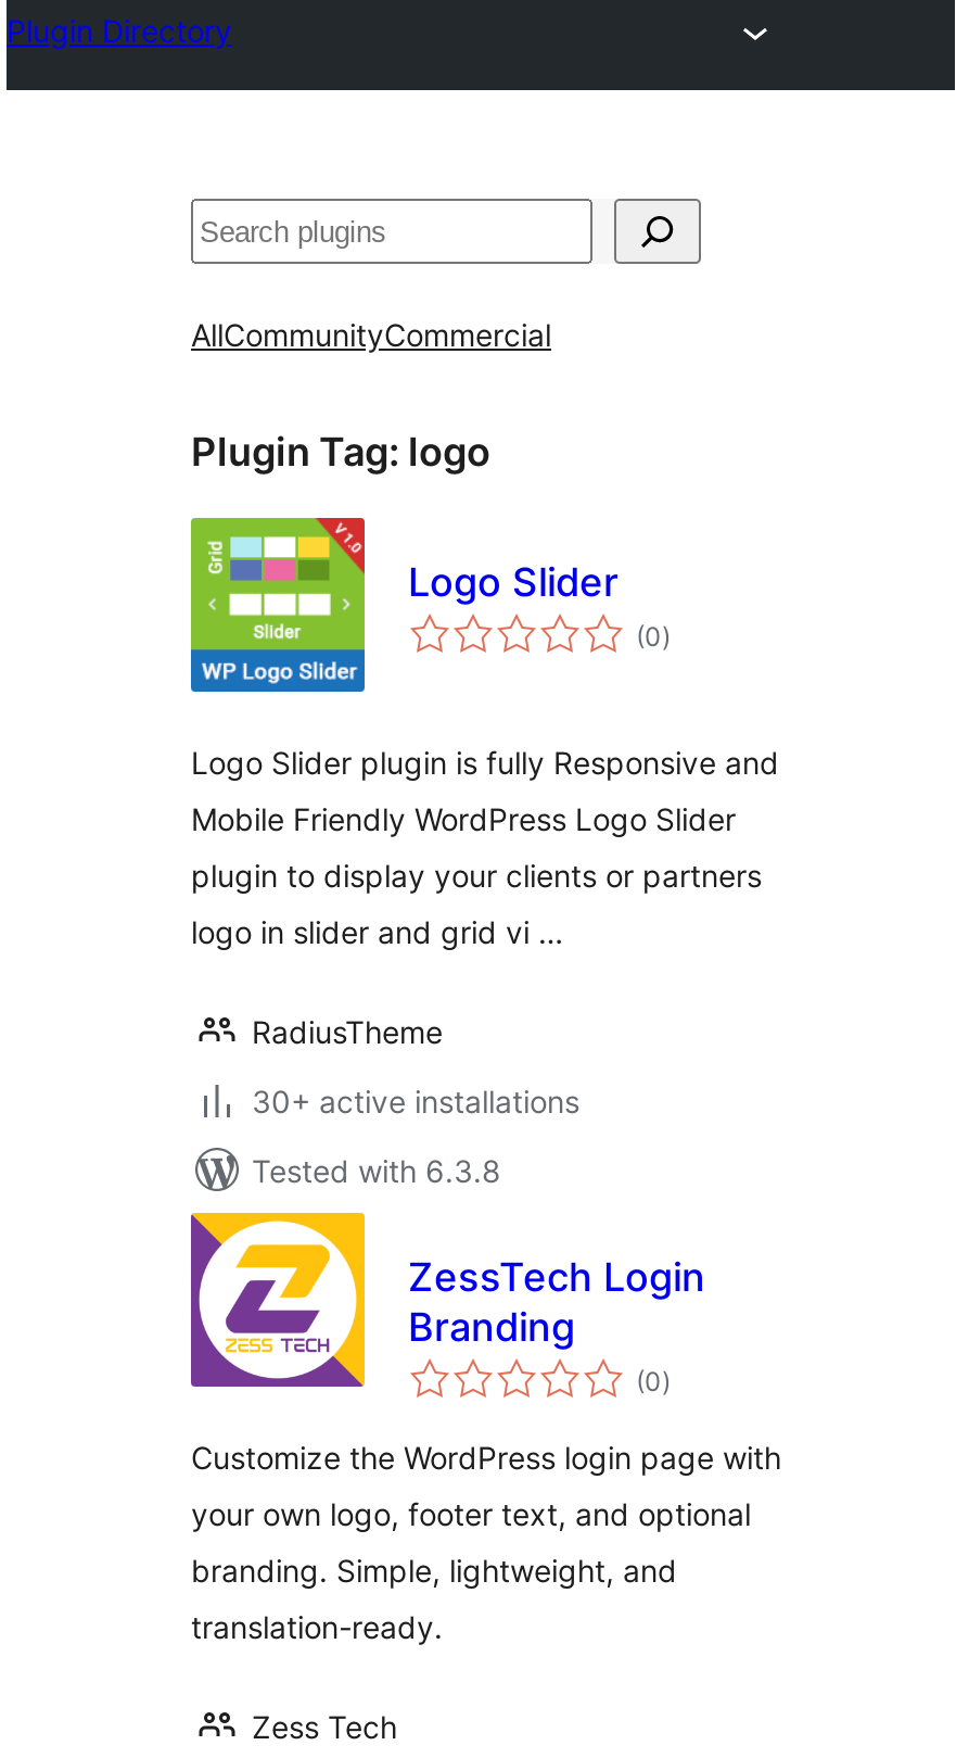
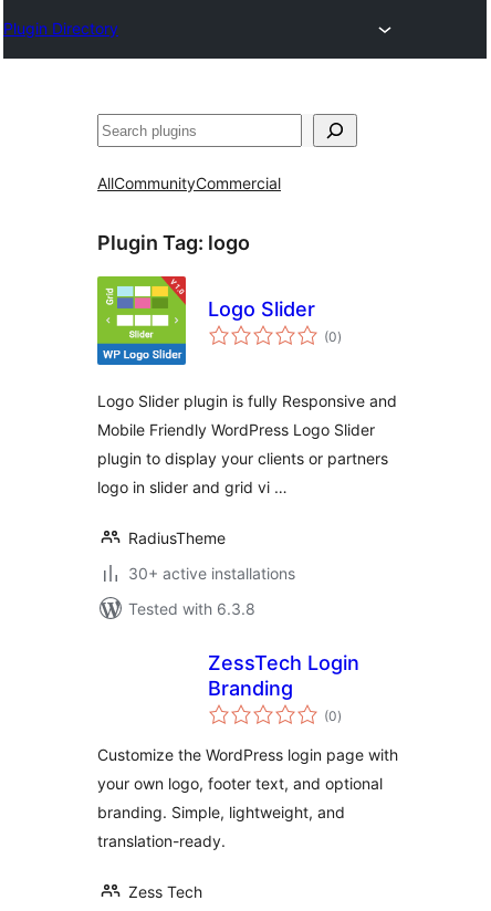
- [image]
